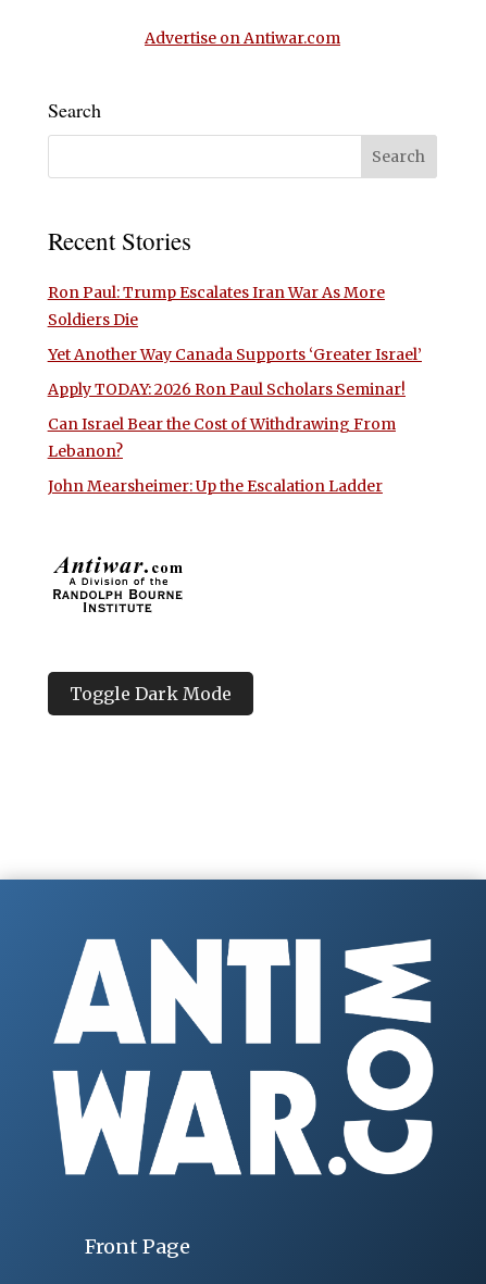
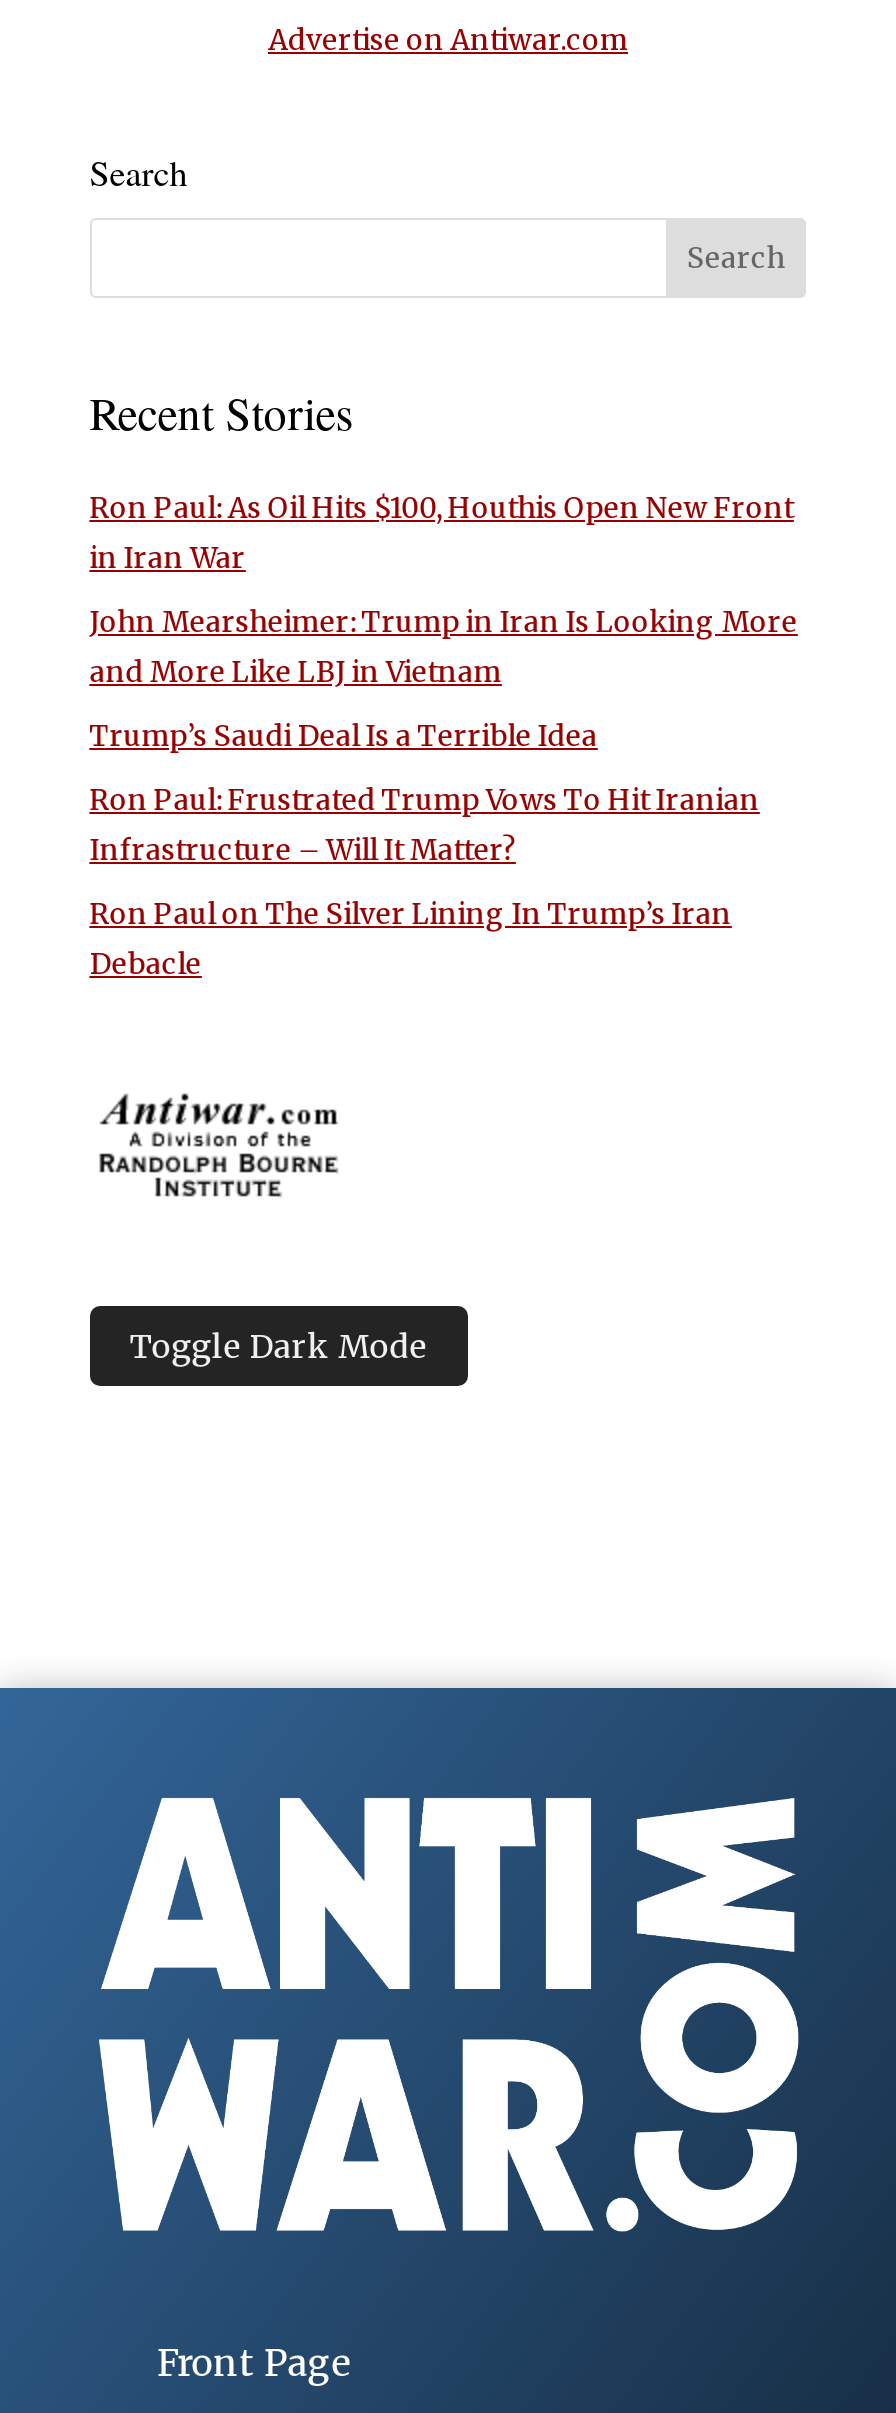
- Ron Paul: Trump Escalates Iran War As More
- Soldiers Die
+ Ron Paul: As Oil Hits $100, Houthis Open New Front
+ in Iran War

- Yet Another Way Canada Supports ‘Greater Israel’
+ John Mearsheimer: Trump in Iran Is Looking More
+ and More Like LBJ in Vietnam

- Apply TODAY: 2026 Ron Paul Scholars Seminar!
+ Trump’s Saudi Deal Is a Terrible Idea

- Can Israel Bear the Cost of Withdrawing From
- Lebanon?
+ Ron Paul: Frustrated Trump Vows To Hit Iranian
+ Infrastructure – Will It Matter?

- John Mearsheimer: Up the Escalation Ladder
+ Ron Paul on The Silver Lining In Trump’s Iran
+ Debacle
